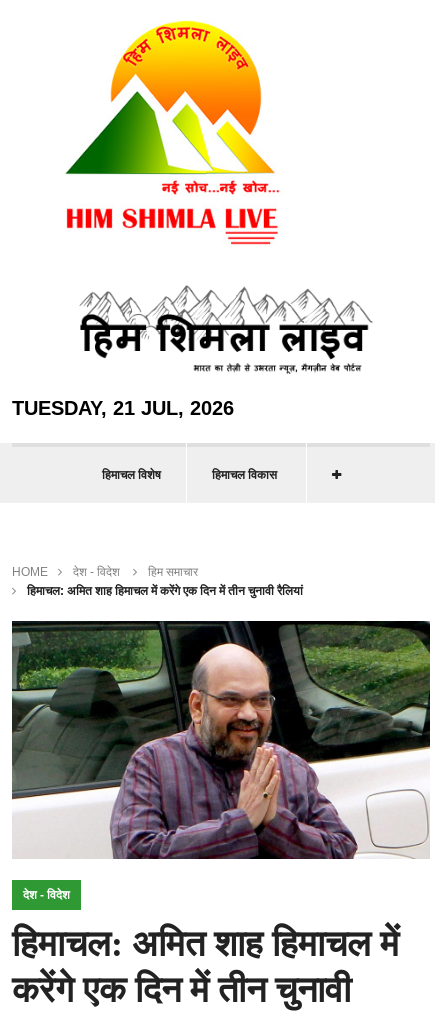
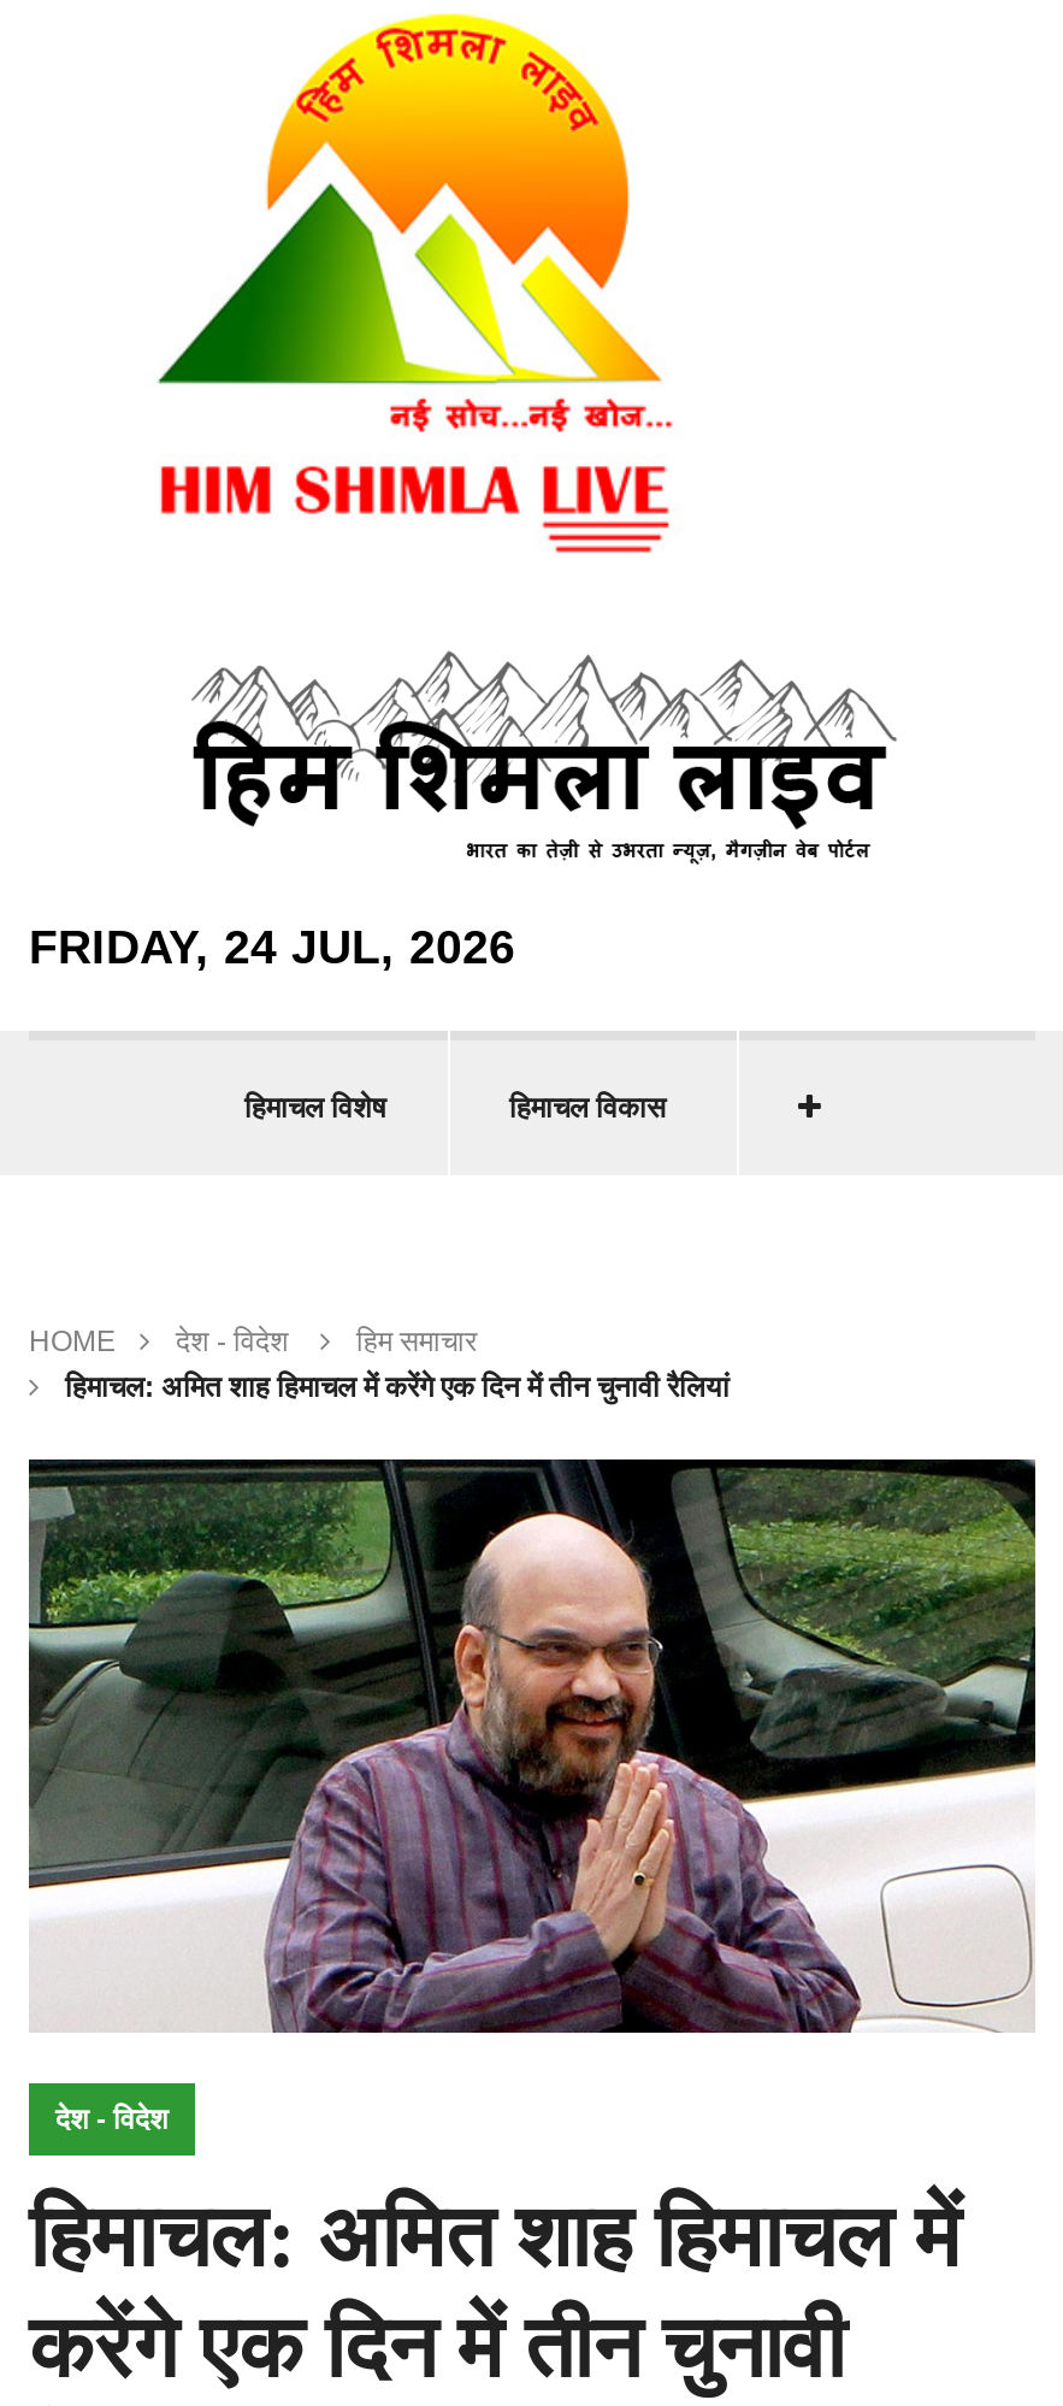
- TUESDAY, 21 JUL, 2026
+ FRIDAY, 24 JUL, 2026
